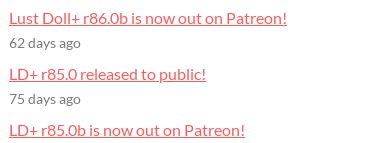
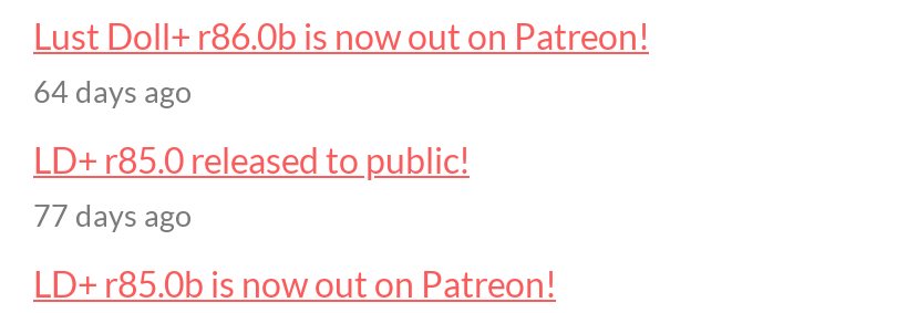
- 62 days ago
+ 64 days ago

- 75 days ago
+ 77 days ago
